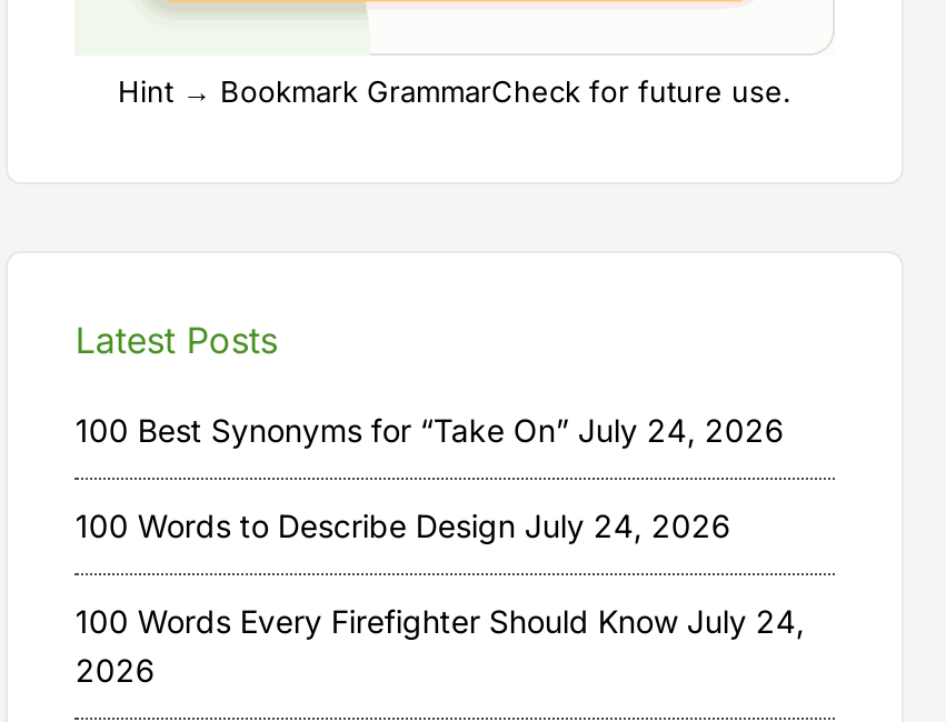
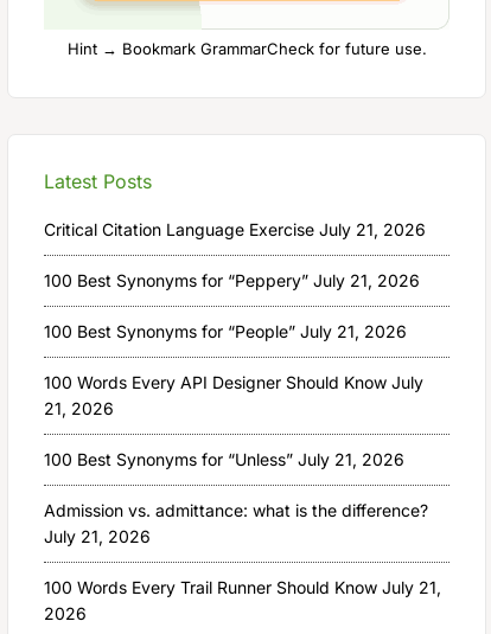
- 100 Best Synonyms for “Take On” July 24, 2026
- 100 Words to Describe Design July 24, 2026
- 100 Words Every Firefighter Should Know July 24,
+ Critical Citation Language Exercise July 21, 2026
+ 100 Best Synonyms for “Peppery” July 21, 2026
+ 100 Best Synonyms for “People” July 21, 2026
+ 100 Words Every API Designer Should Know July
+ 21, 2026
+ 100 Best Synonyms for “Unless” July 21, 2026
+ Admission vs. admittance: what is the difference?
+ July 21, 2026
+ 100 Words Every Trail Runner Should Know July 21,
